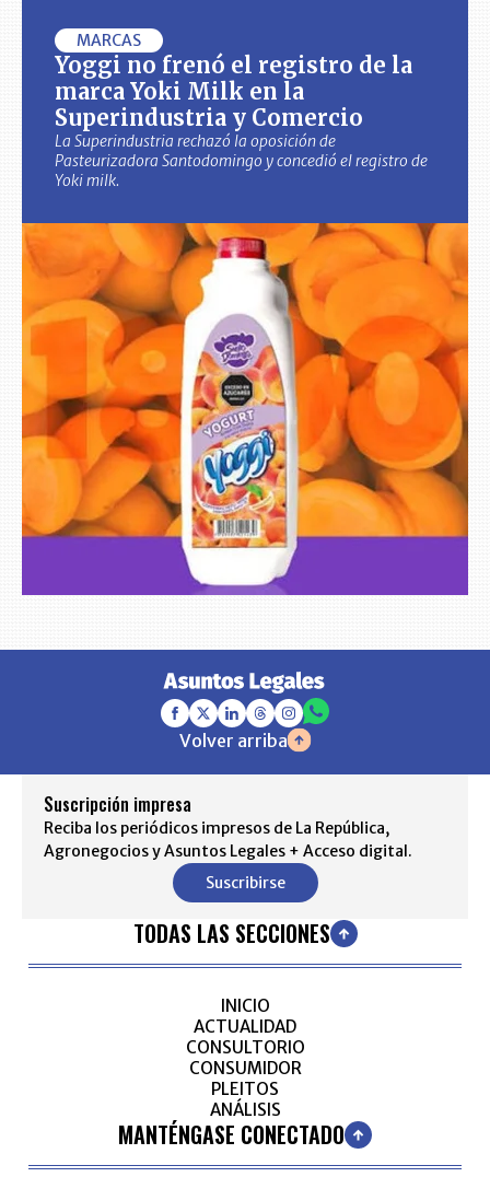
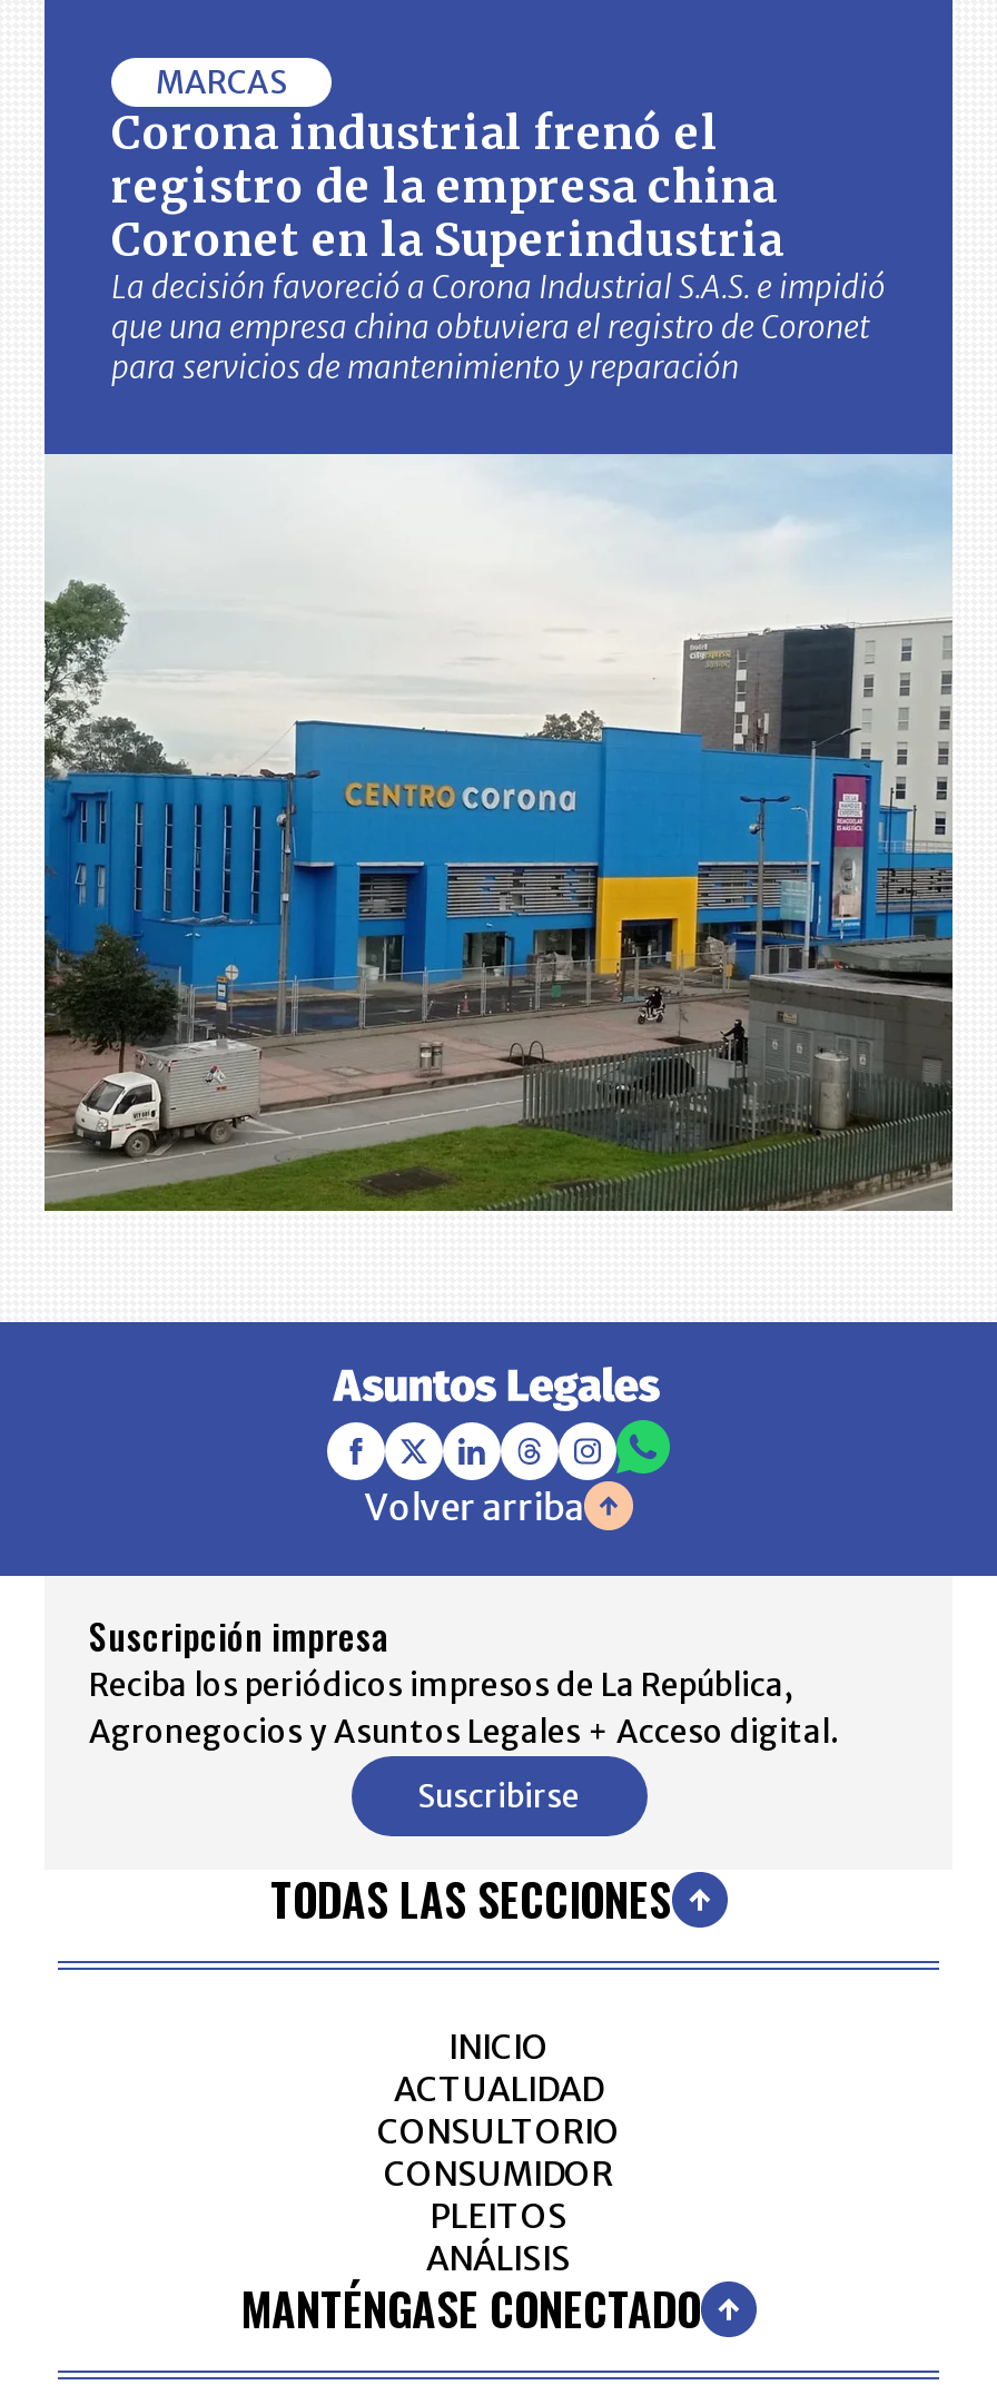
- Yoggi no frenó el registro de la
- marca Yoki Milk en la
- Superindustria y Comercio
- La Superindustria rechazó la oposición de
- Pasteurizadora Santodomingo y concedió el registro de
- Yoki milk.
+ Corona industrial frenó el
+ registro de la empresa china
+ Coronet en la Superindustria
+ La decisión favoreció a Corona Industrial S.A.S. e impidió
+ que una empresa china obtuviera el registro de Coronet
+ para servicios de mantenimiento y reparación

- [image]
+ [image]
